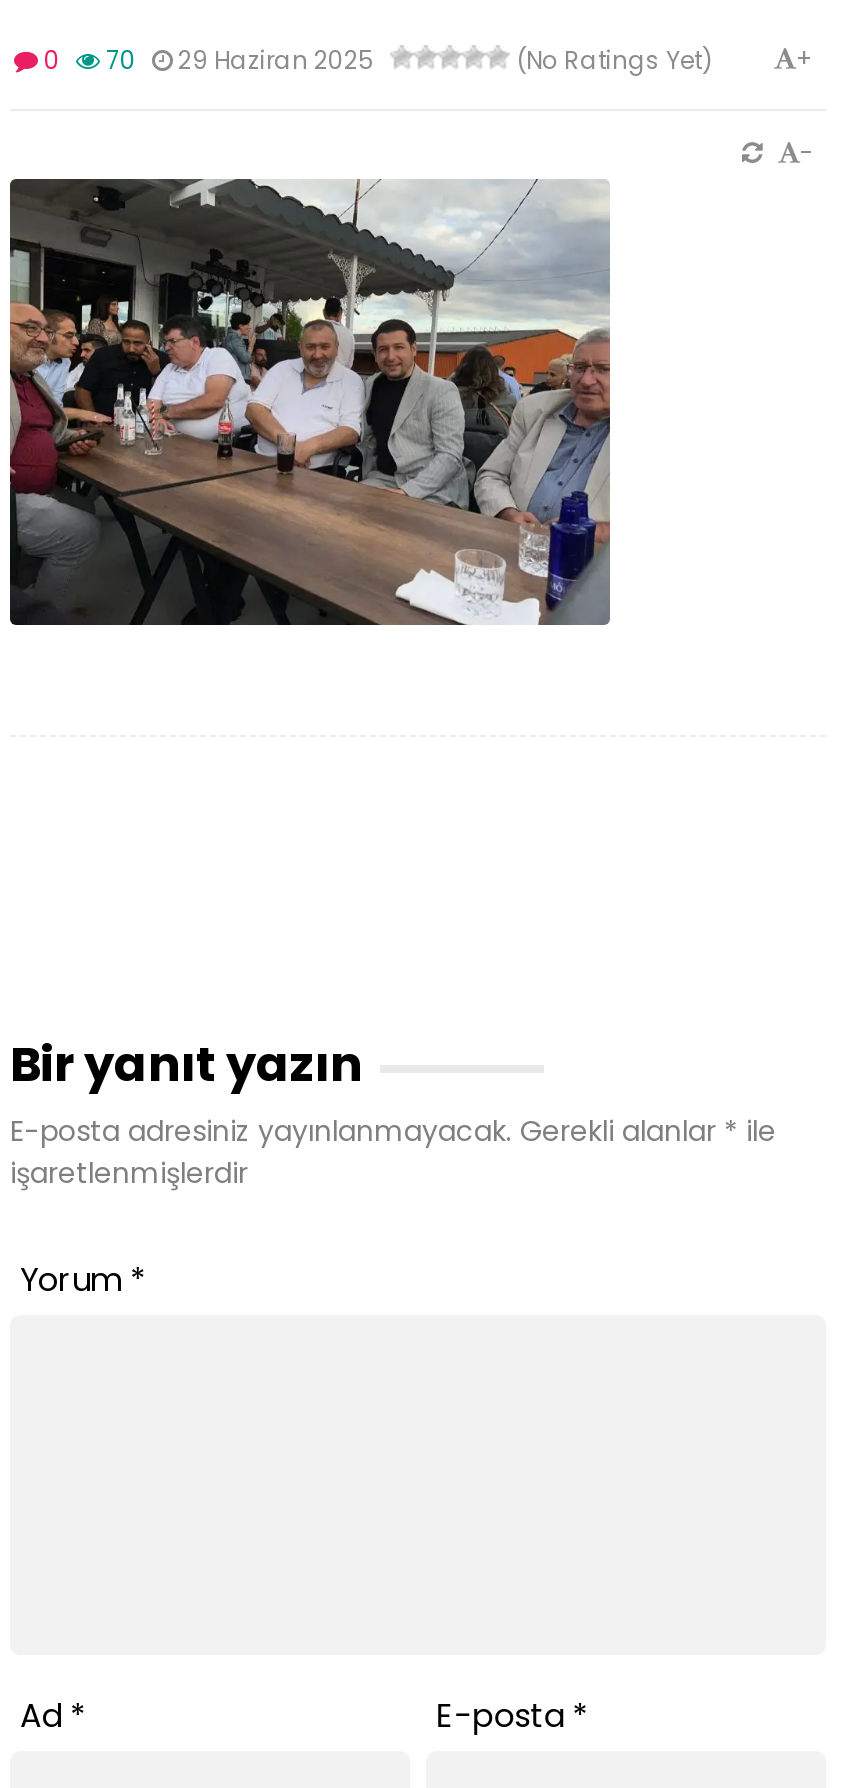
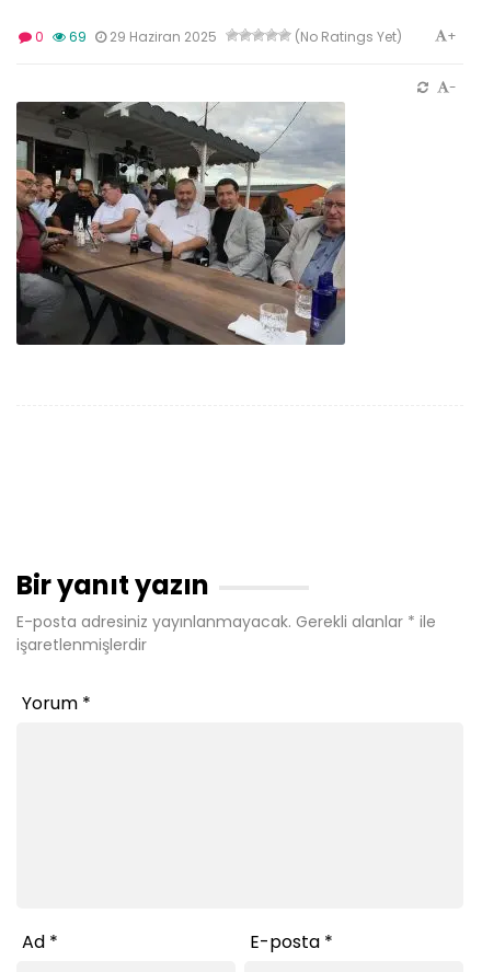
- 0 70 29 Haziran 2025
+ 0 69 29 Haziran 2025
